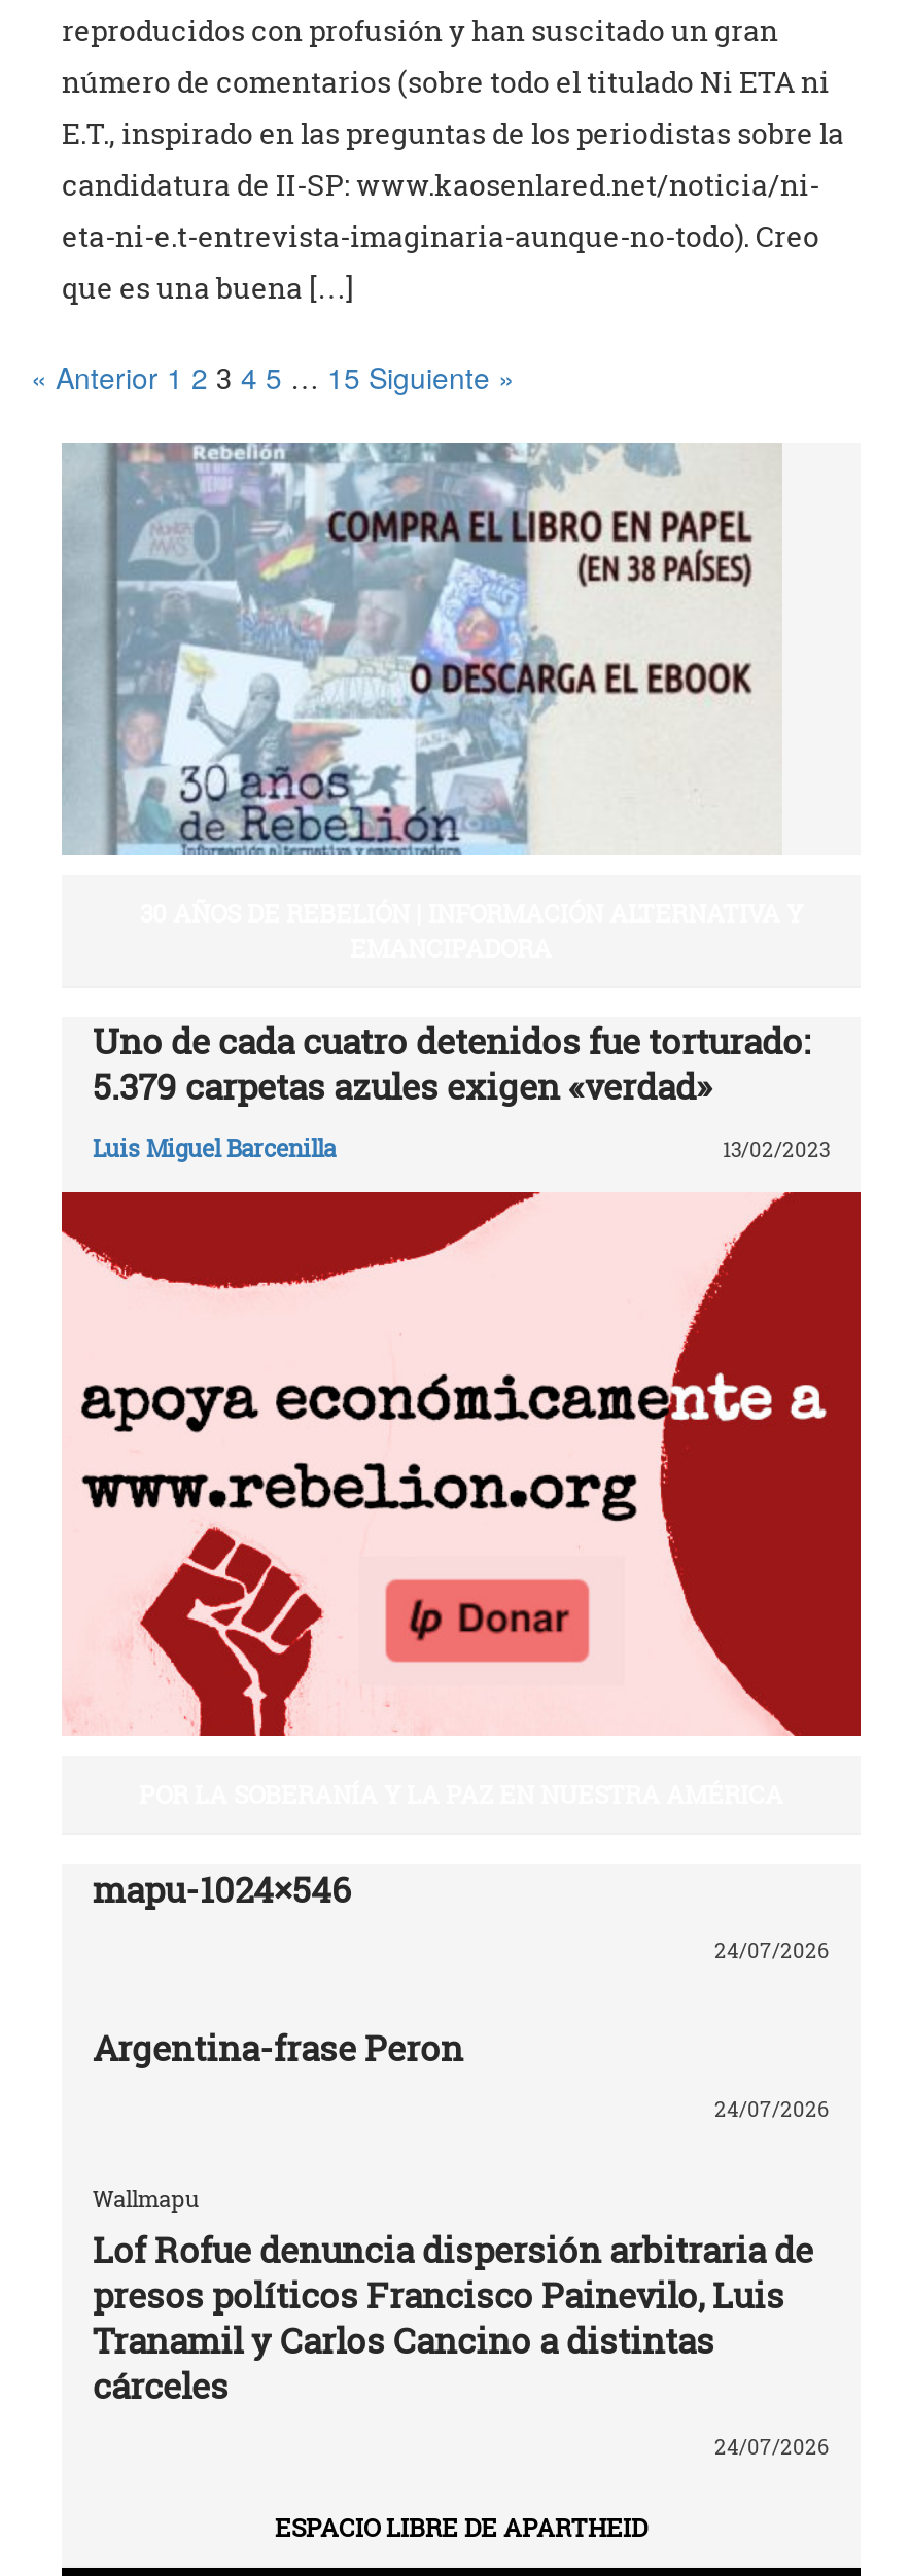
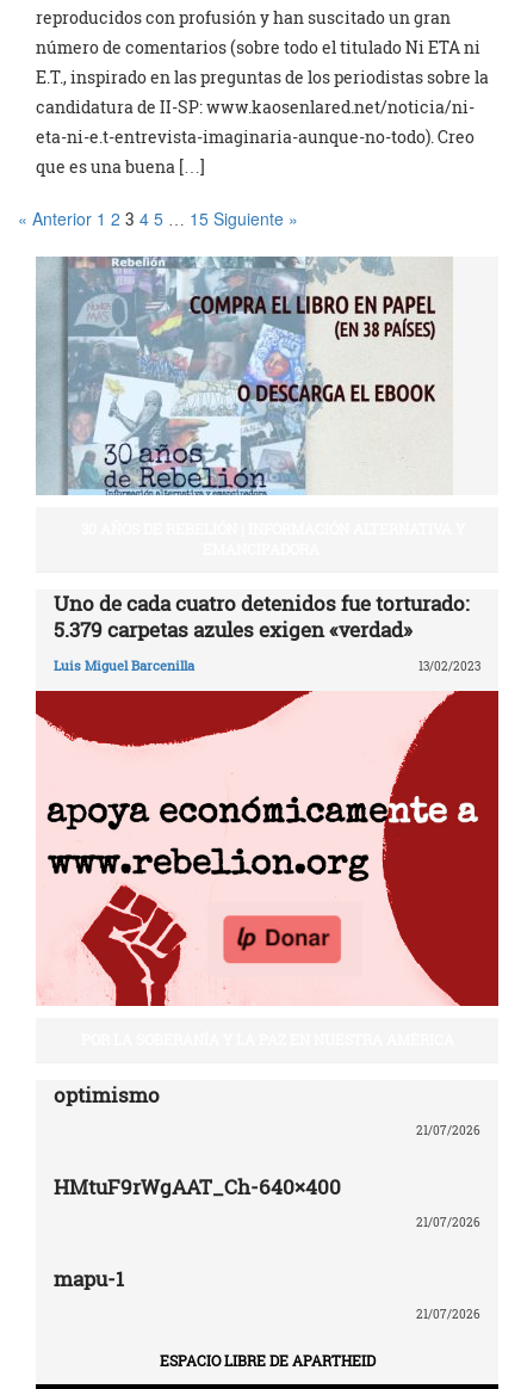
- mapu-1024×546
+ optimismo

- 24/07/2026
+ 21/07/2026

- Argentina-frase Peron
+ HMtuF9rWgAAT_Ch-640×400

- 24/07/2026
+ 21/07/2026

- Wallmapu
- Lof Rofue denuncia dispersión arbitraria de
- presos políticos Francisco Painevilo, Luis
- Tranamil y Carlos Cancino a distintas
- cárceles
+ mapu-1

- 24/07/2026
+ 21/07/2026
